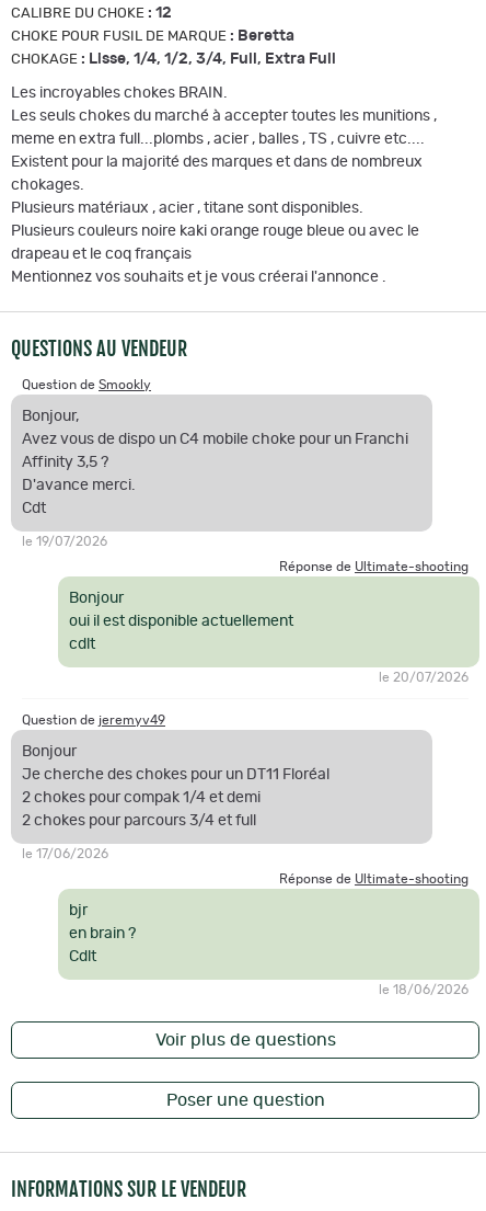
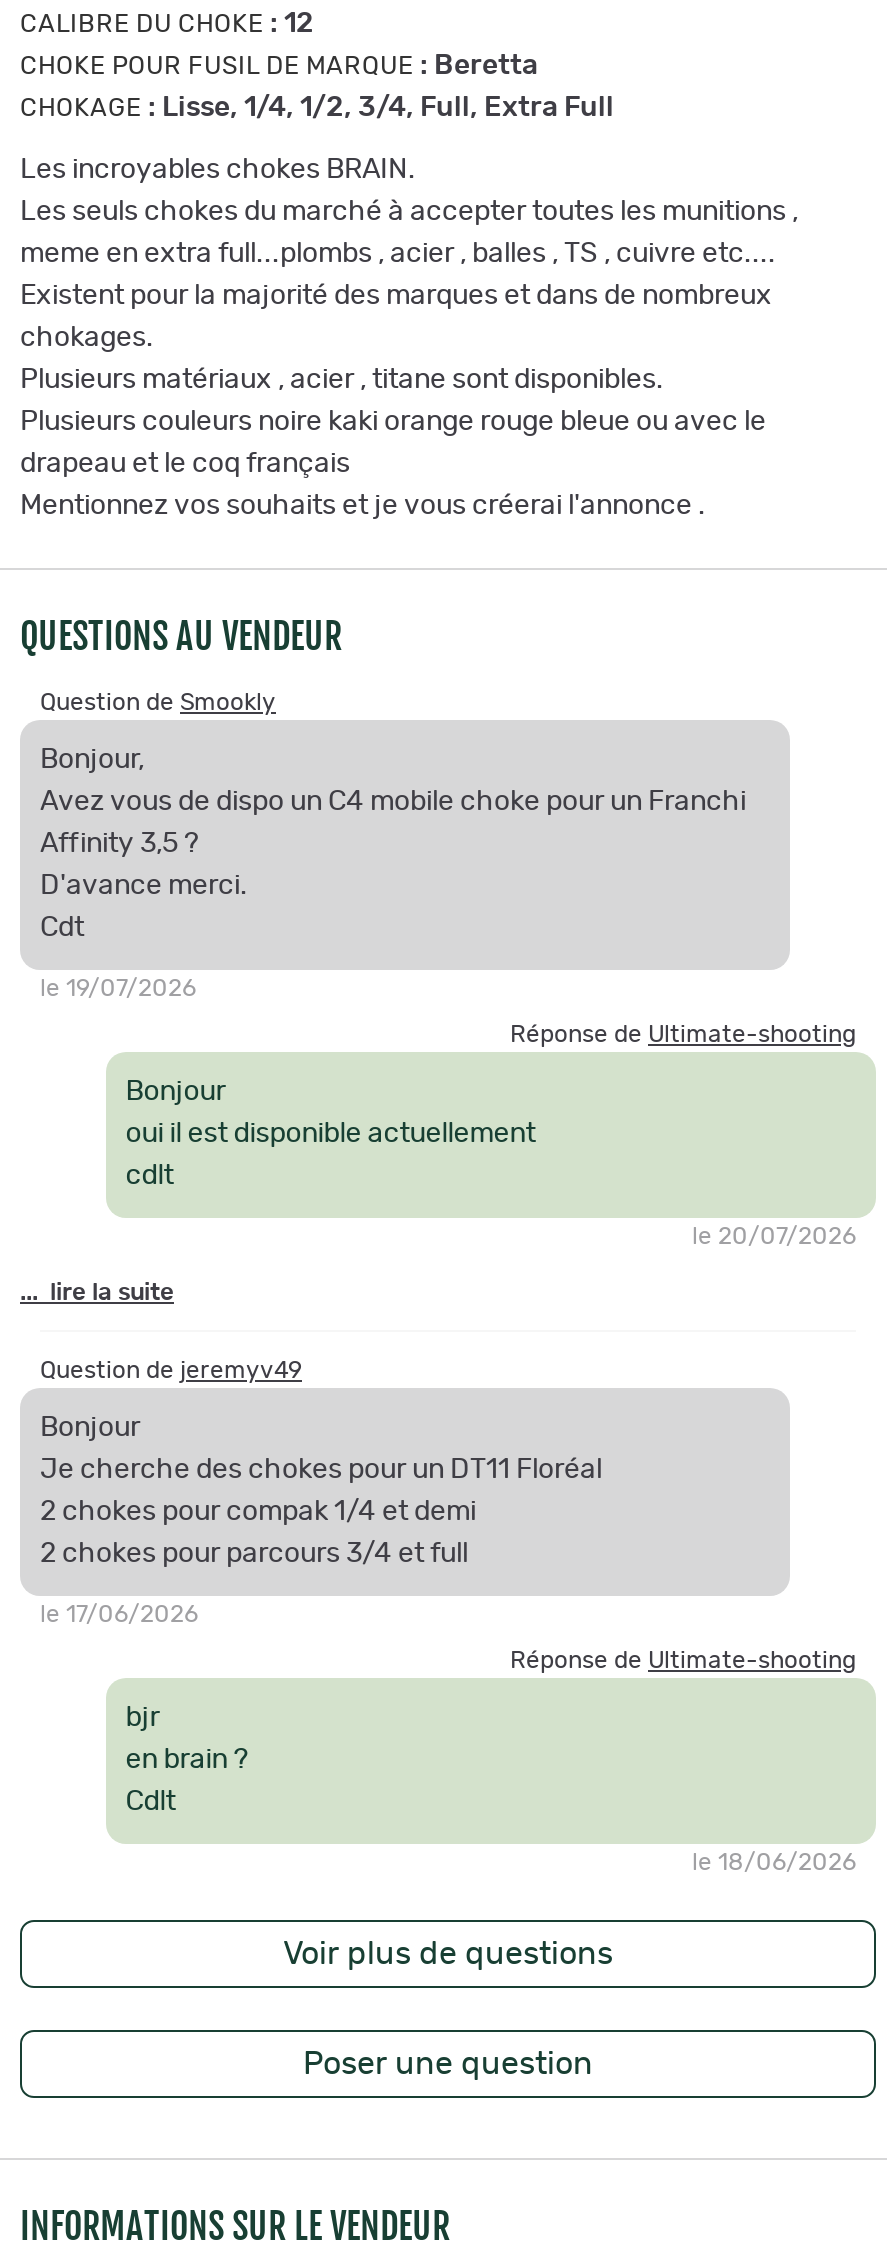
+ ... lire la suite
